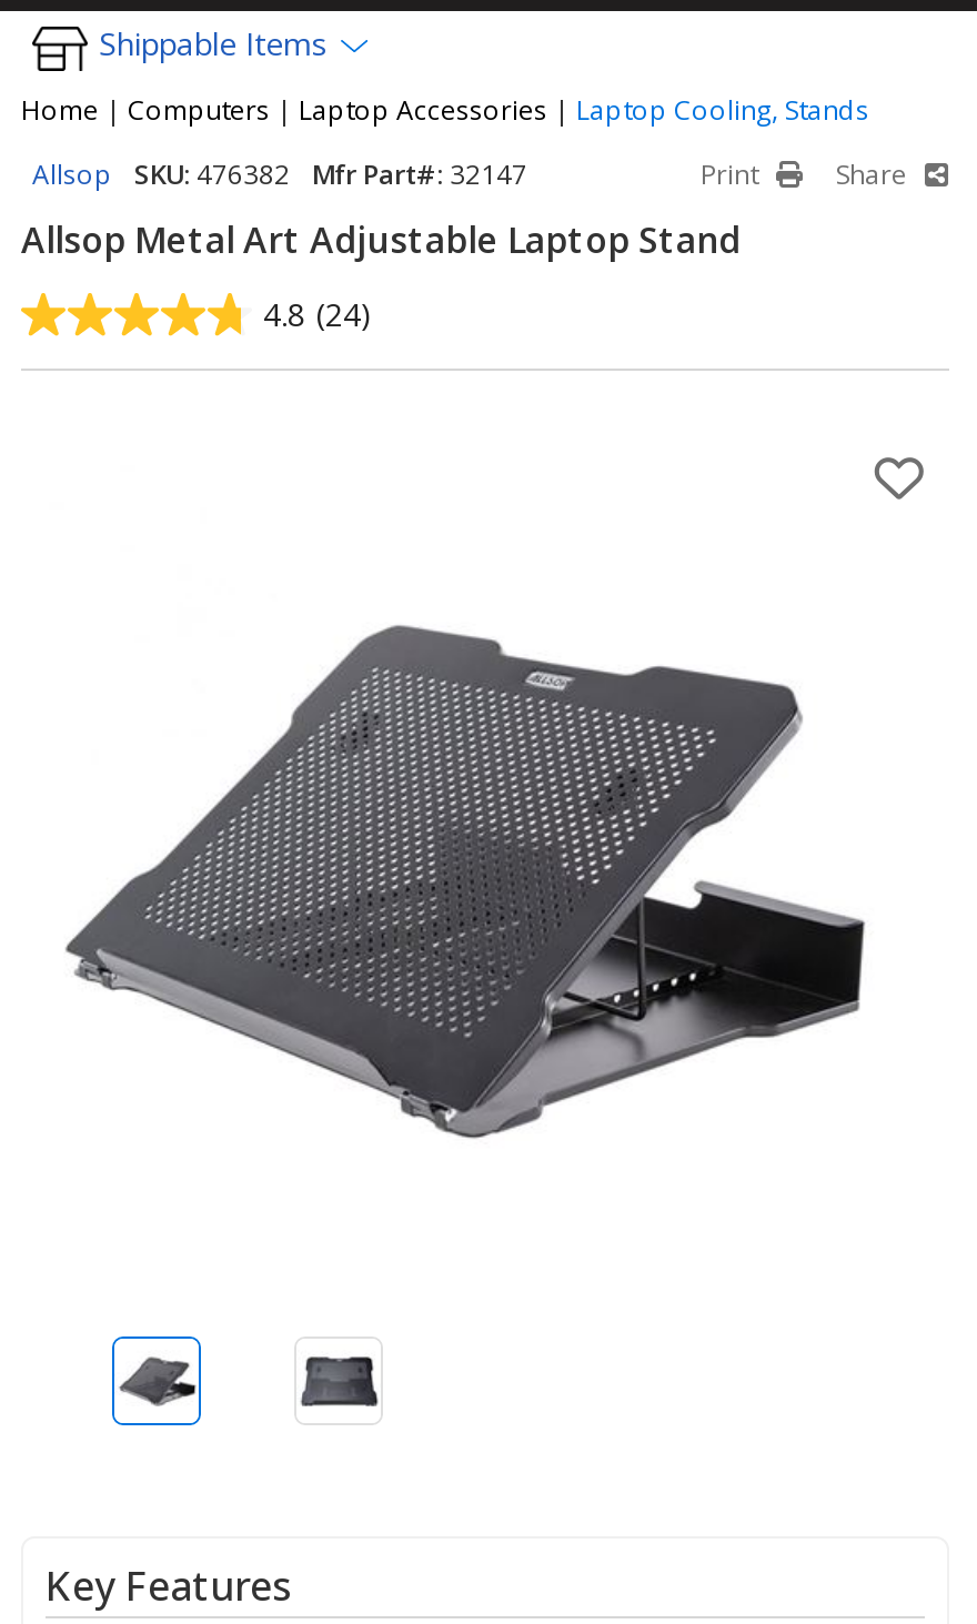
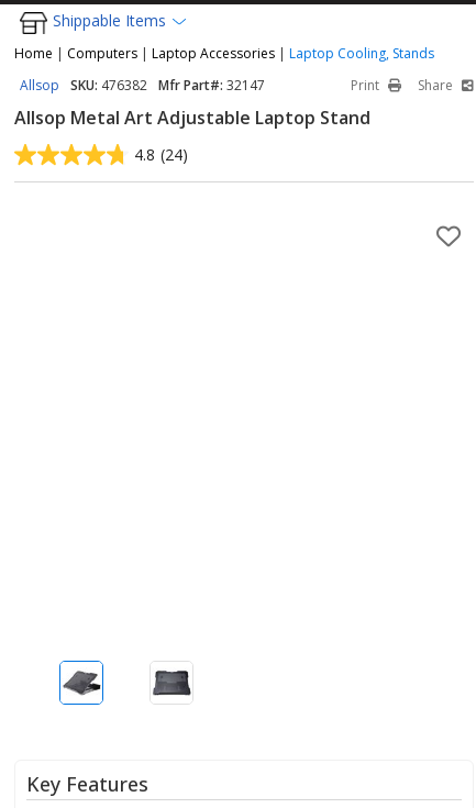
- [image]
